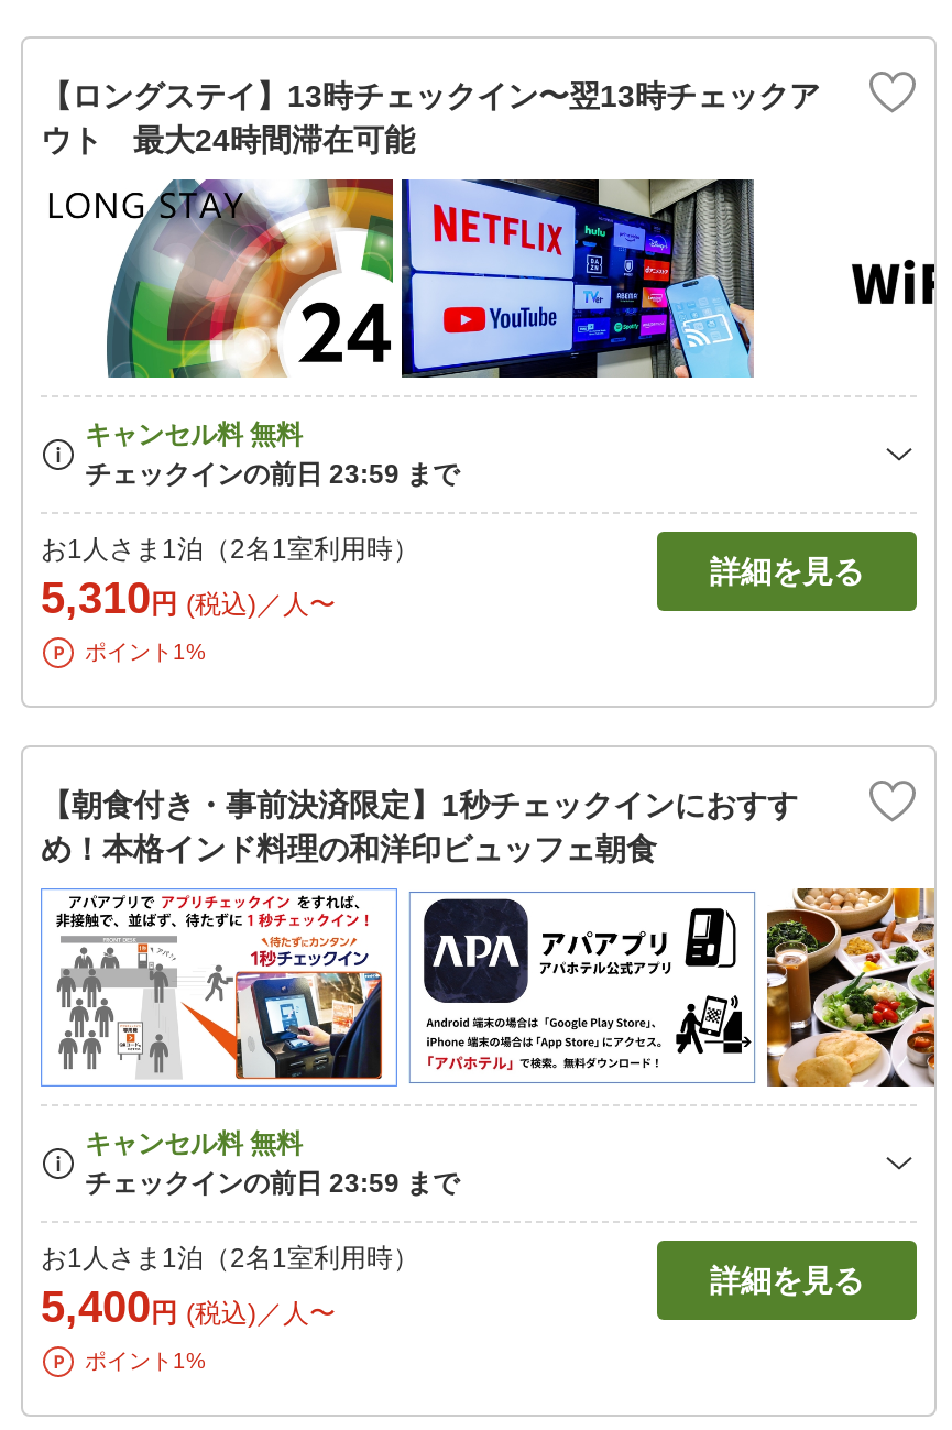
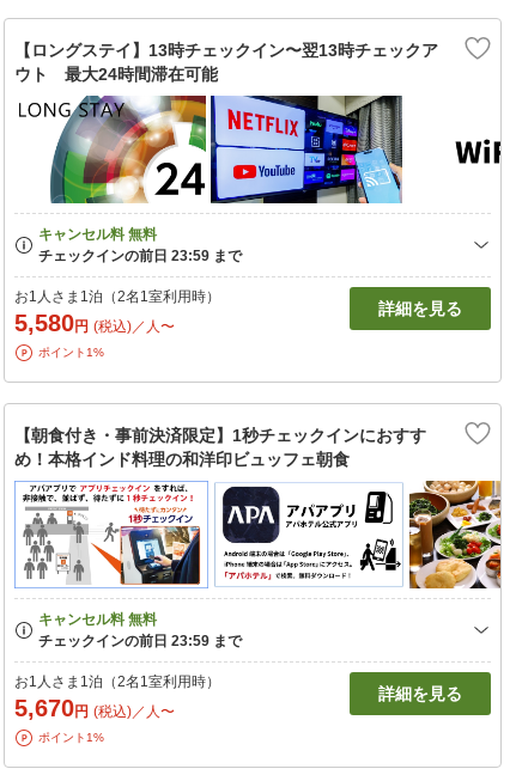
- 5,310円 (税込)／人〜
+ 5,580円 (税込)／人〜

- 5,400円 (税込)／人〜
+ 5,670円 (税込)／人〜
